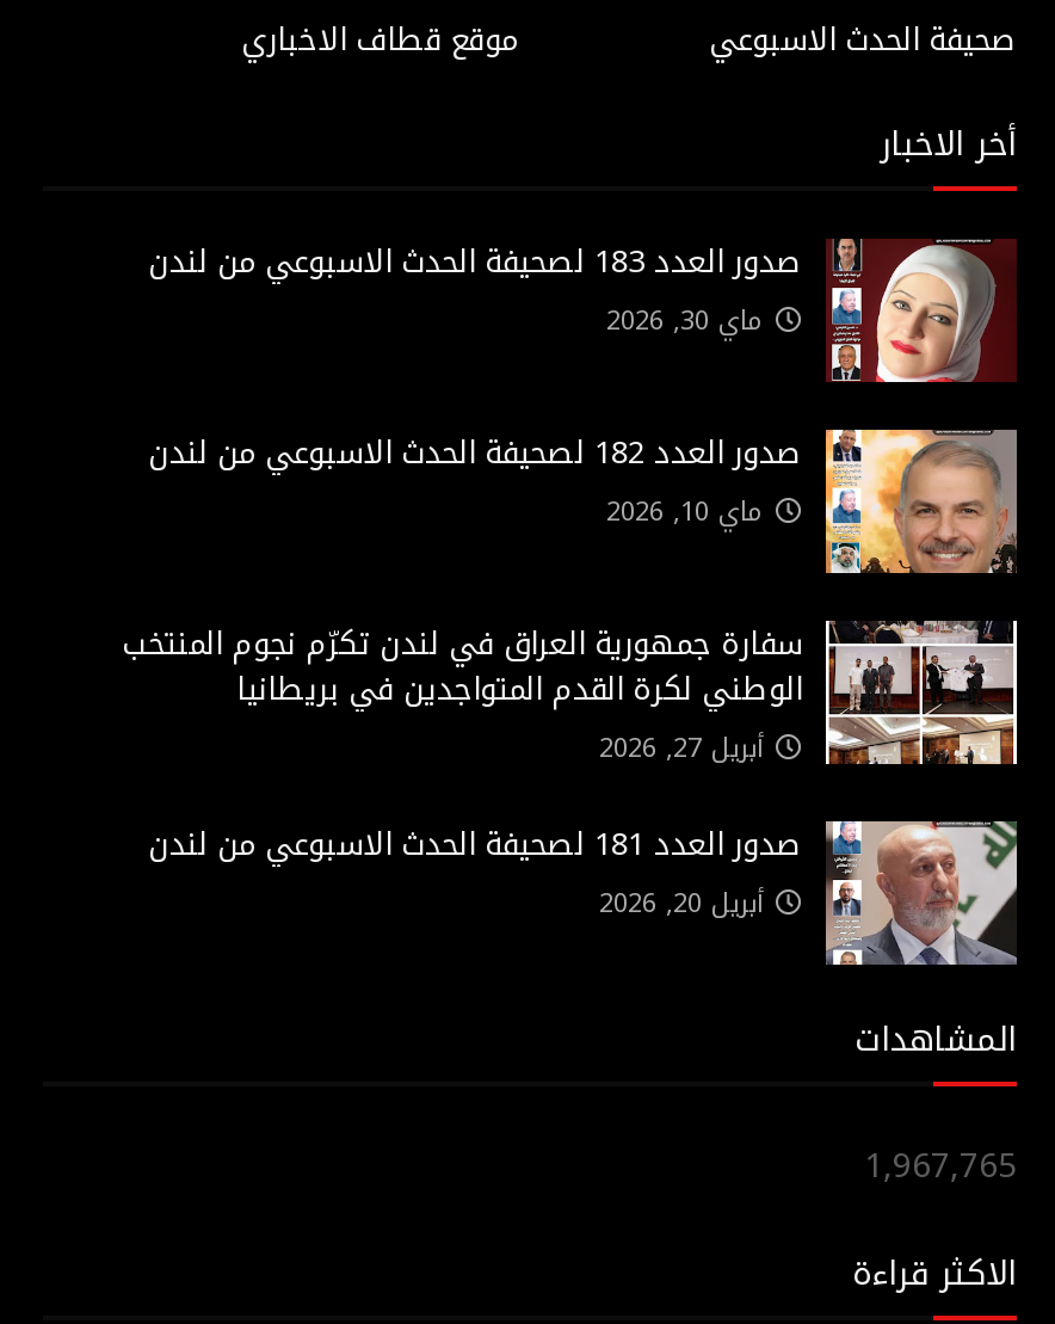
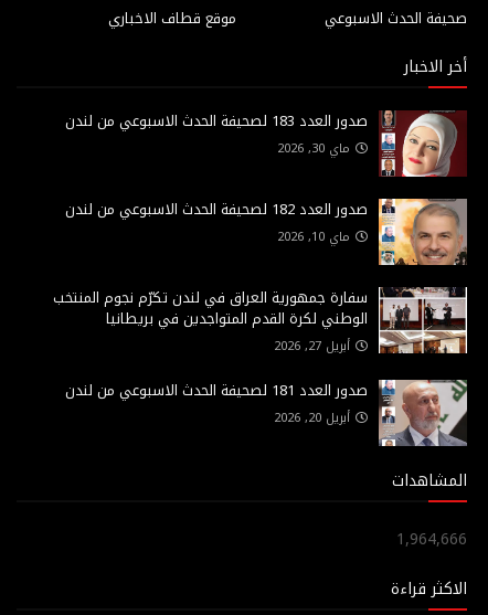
- 1,967,765
+ 1,964,666
